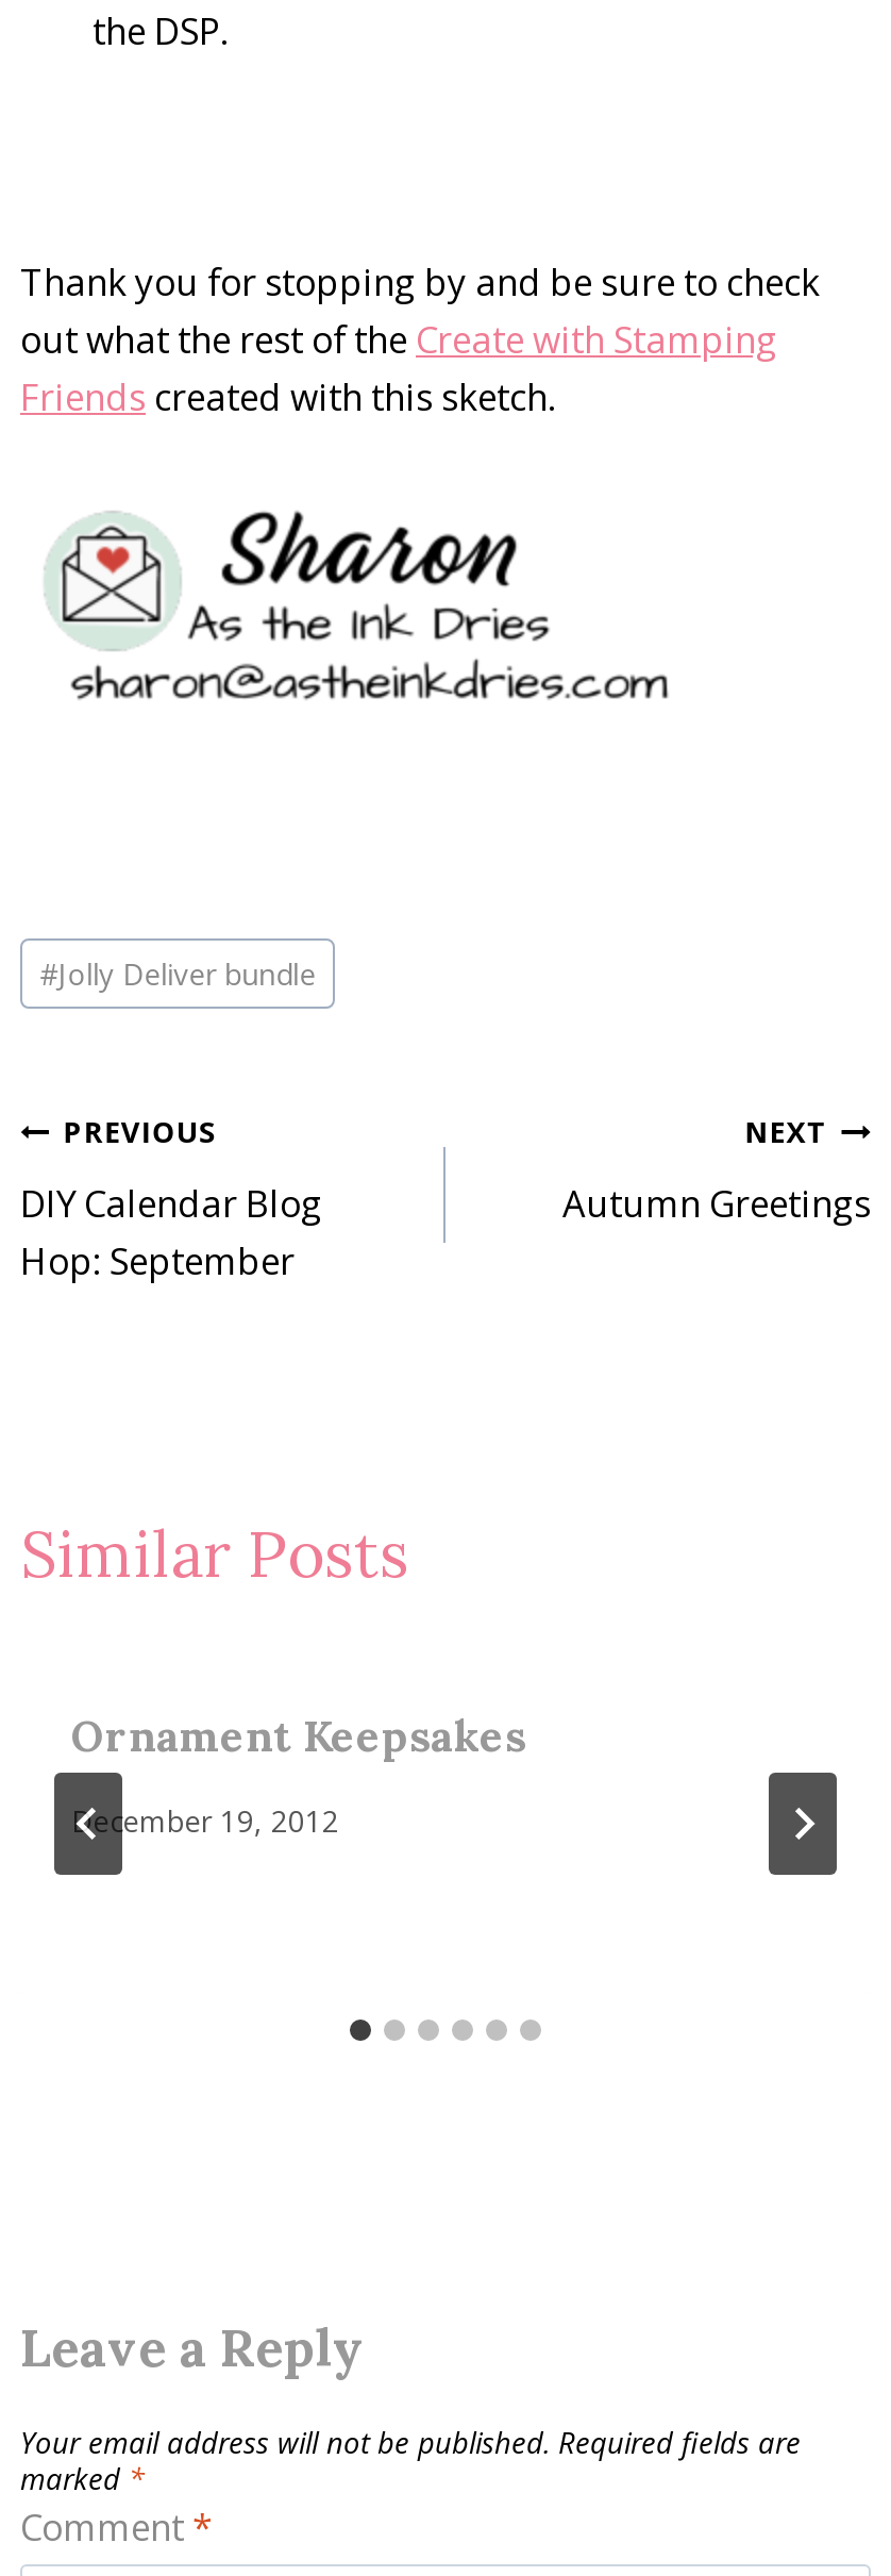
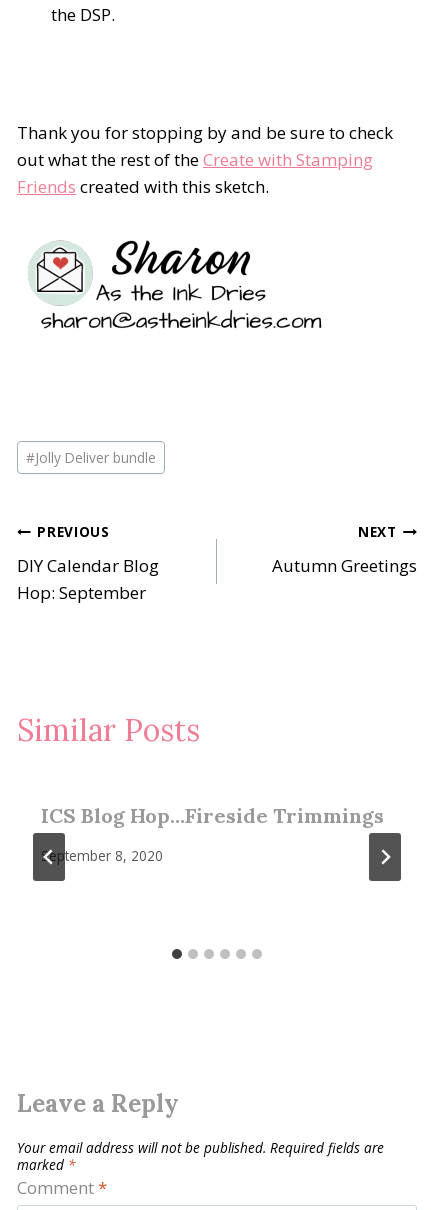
- Ornament Keepsakes
+ ICS Blog Hop…Fireside Trimmings

- December 19, 2012
+ September 8, 2020
